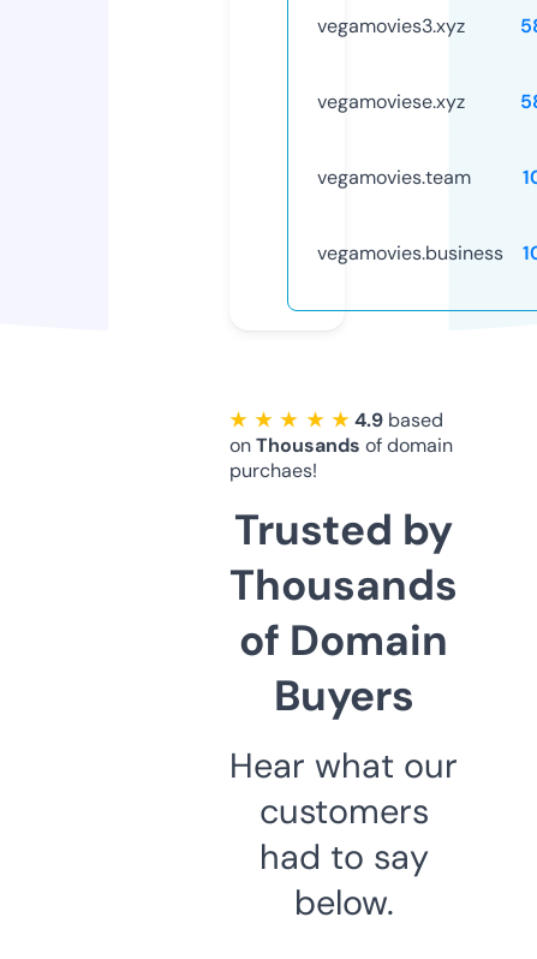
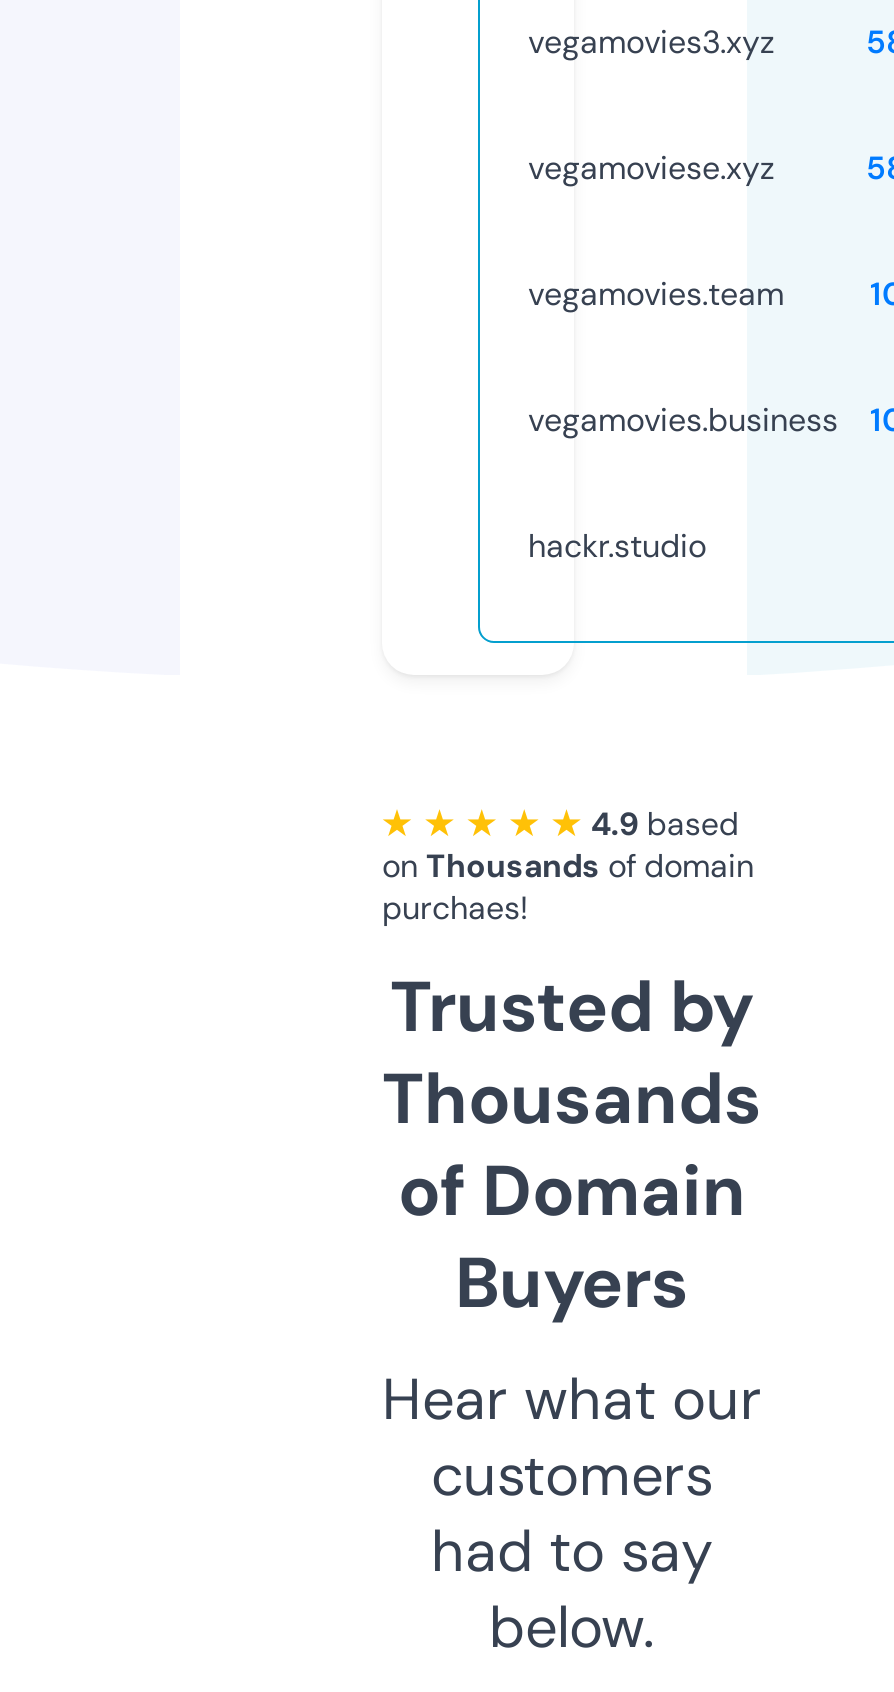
+ hackr.studio
